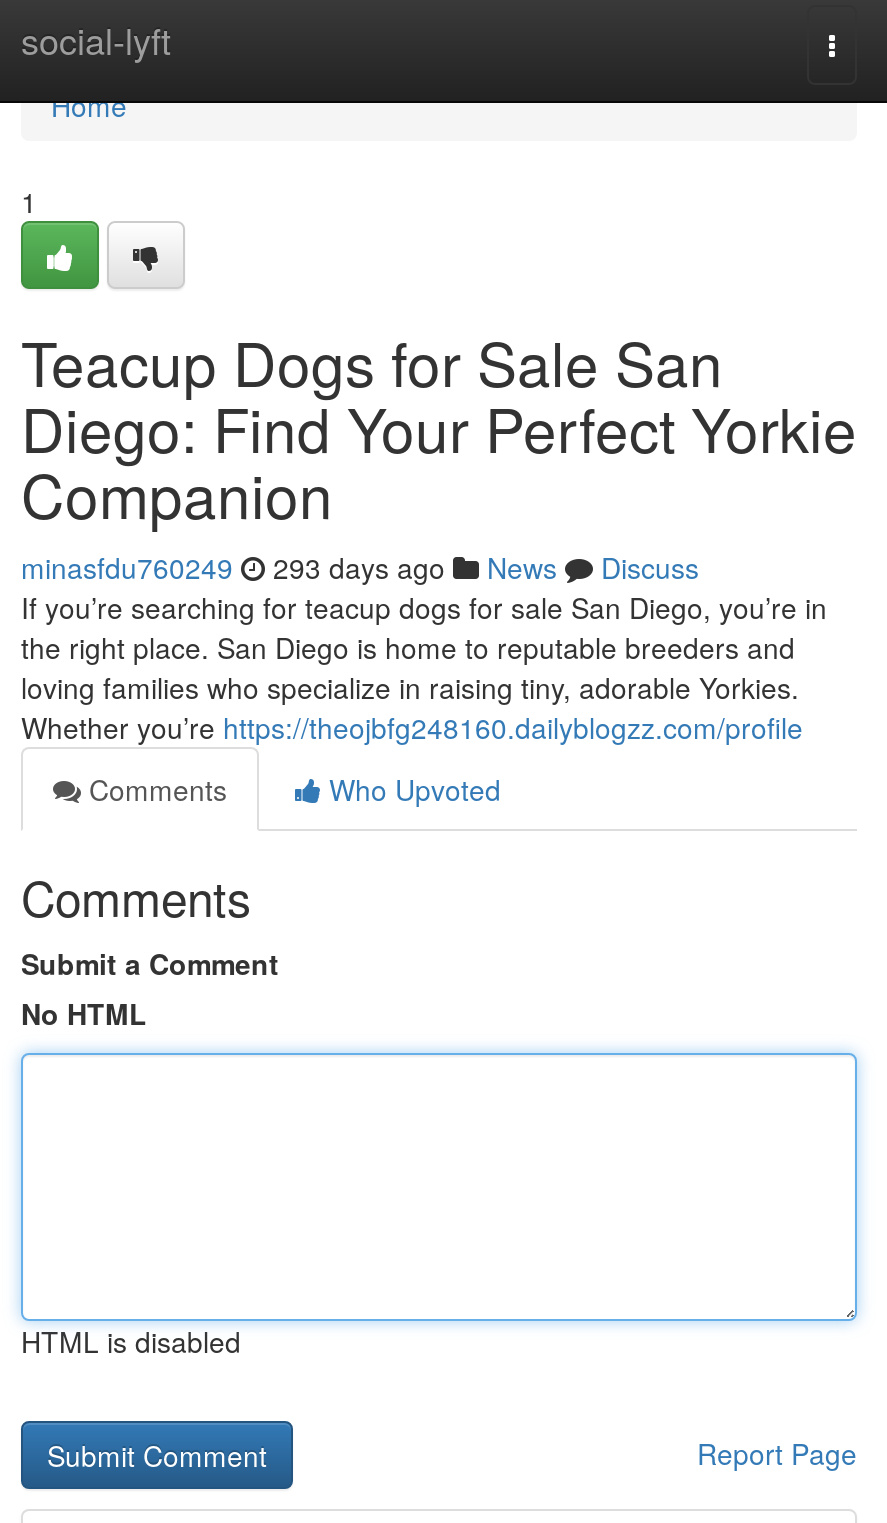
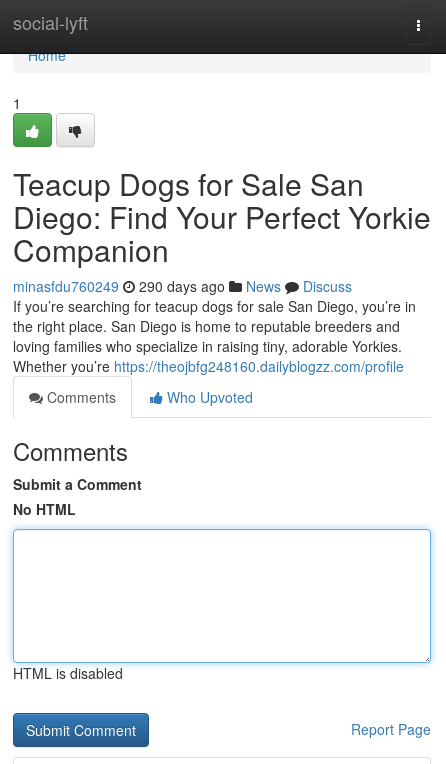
- minasfdu760249 293 days ago News Discuss
+ minasfdu760249 290 days ago News Discuss
